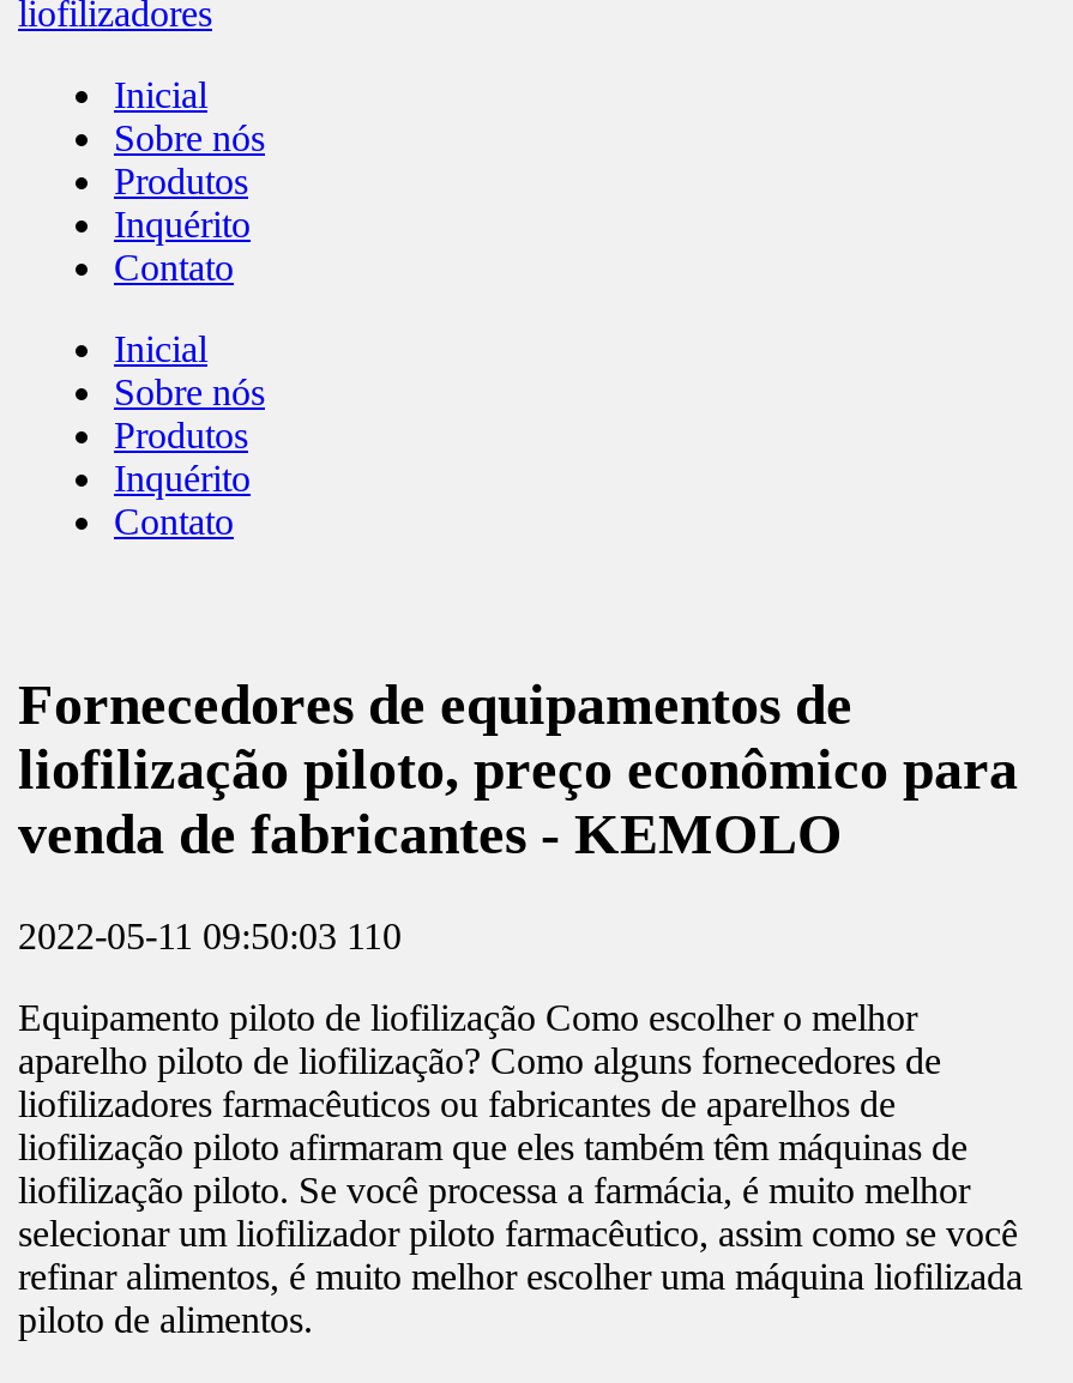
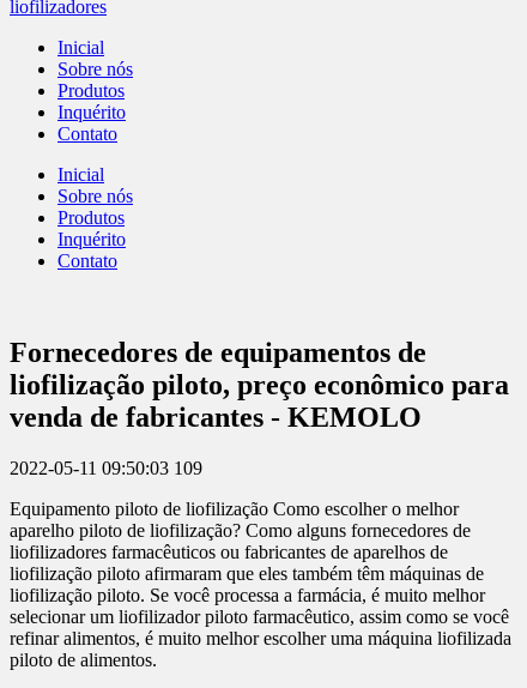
- 2022-05-11 09:50:03 110
+ 2022-05-11 09:50:03 109
